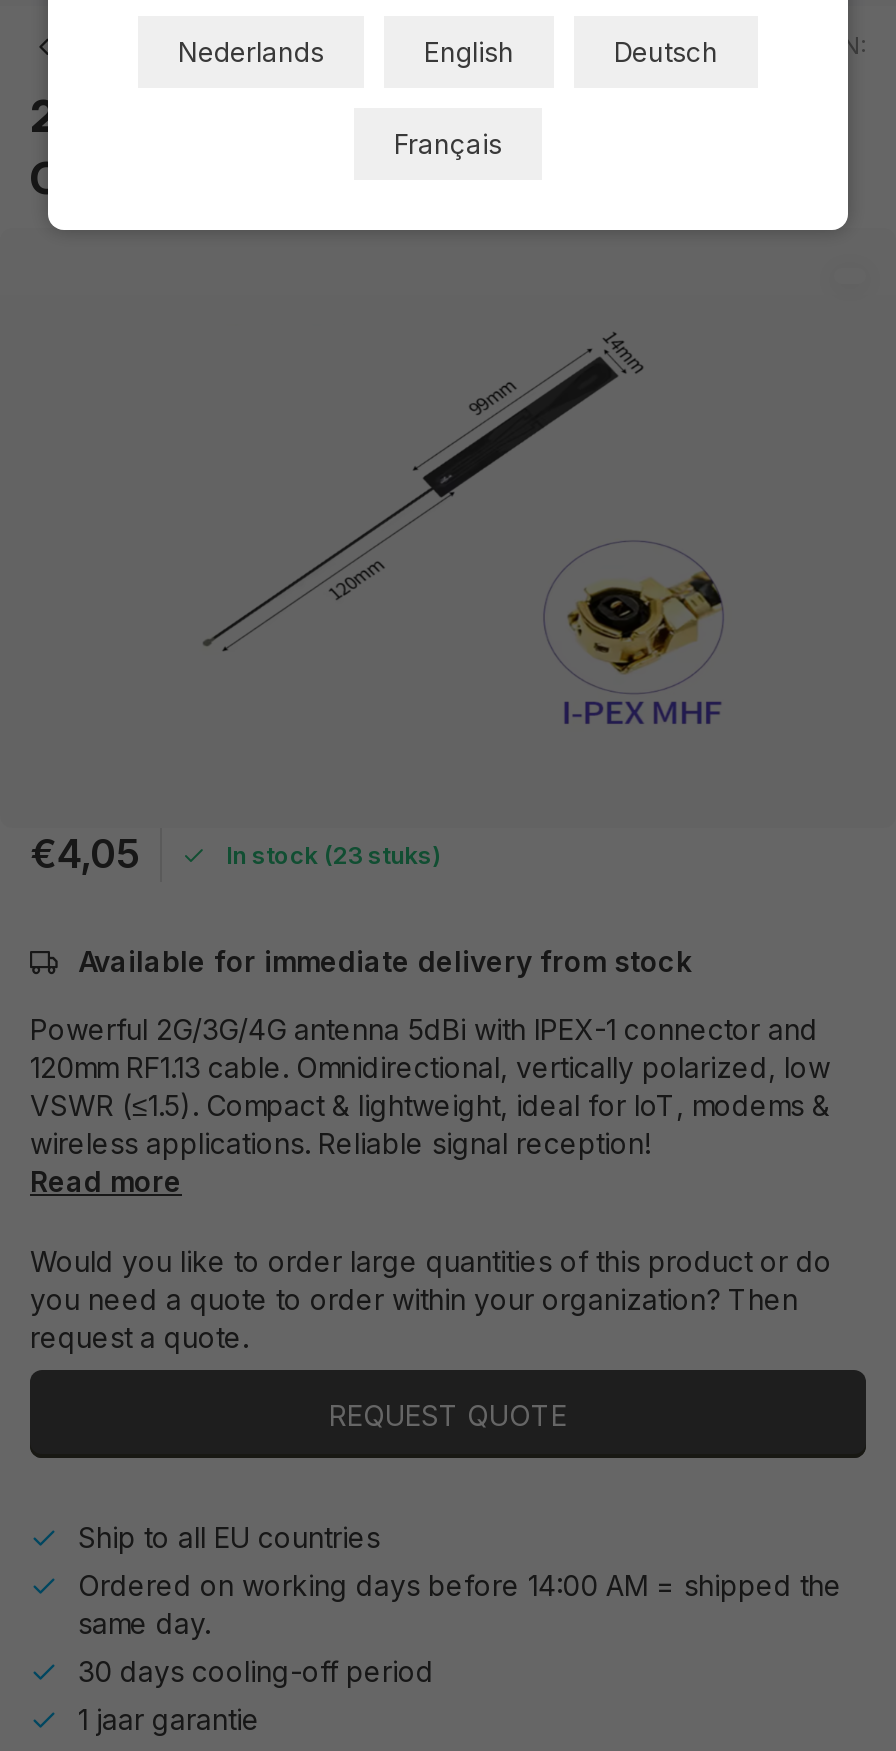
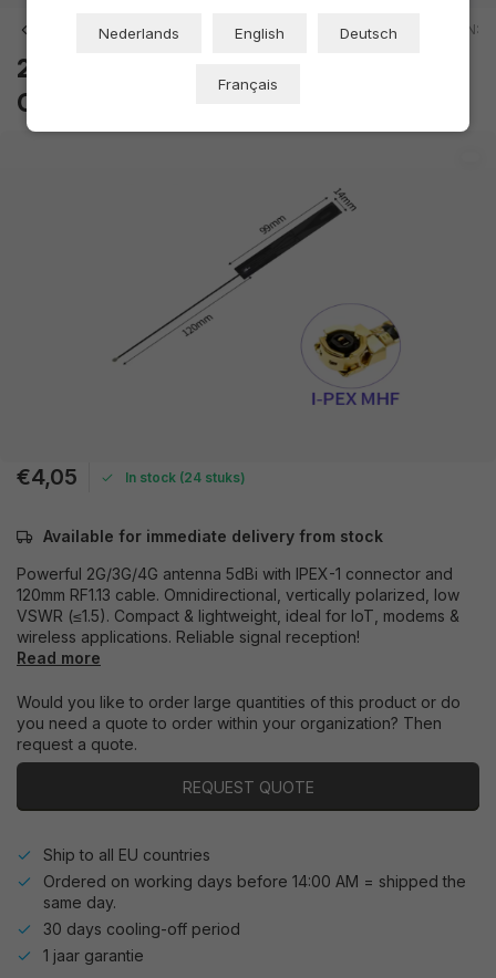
- In stock (23 stuks)
+ In stock (24 stuks)
